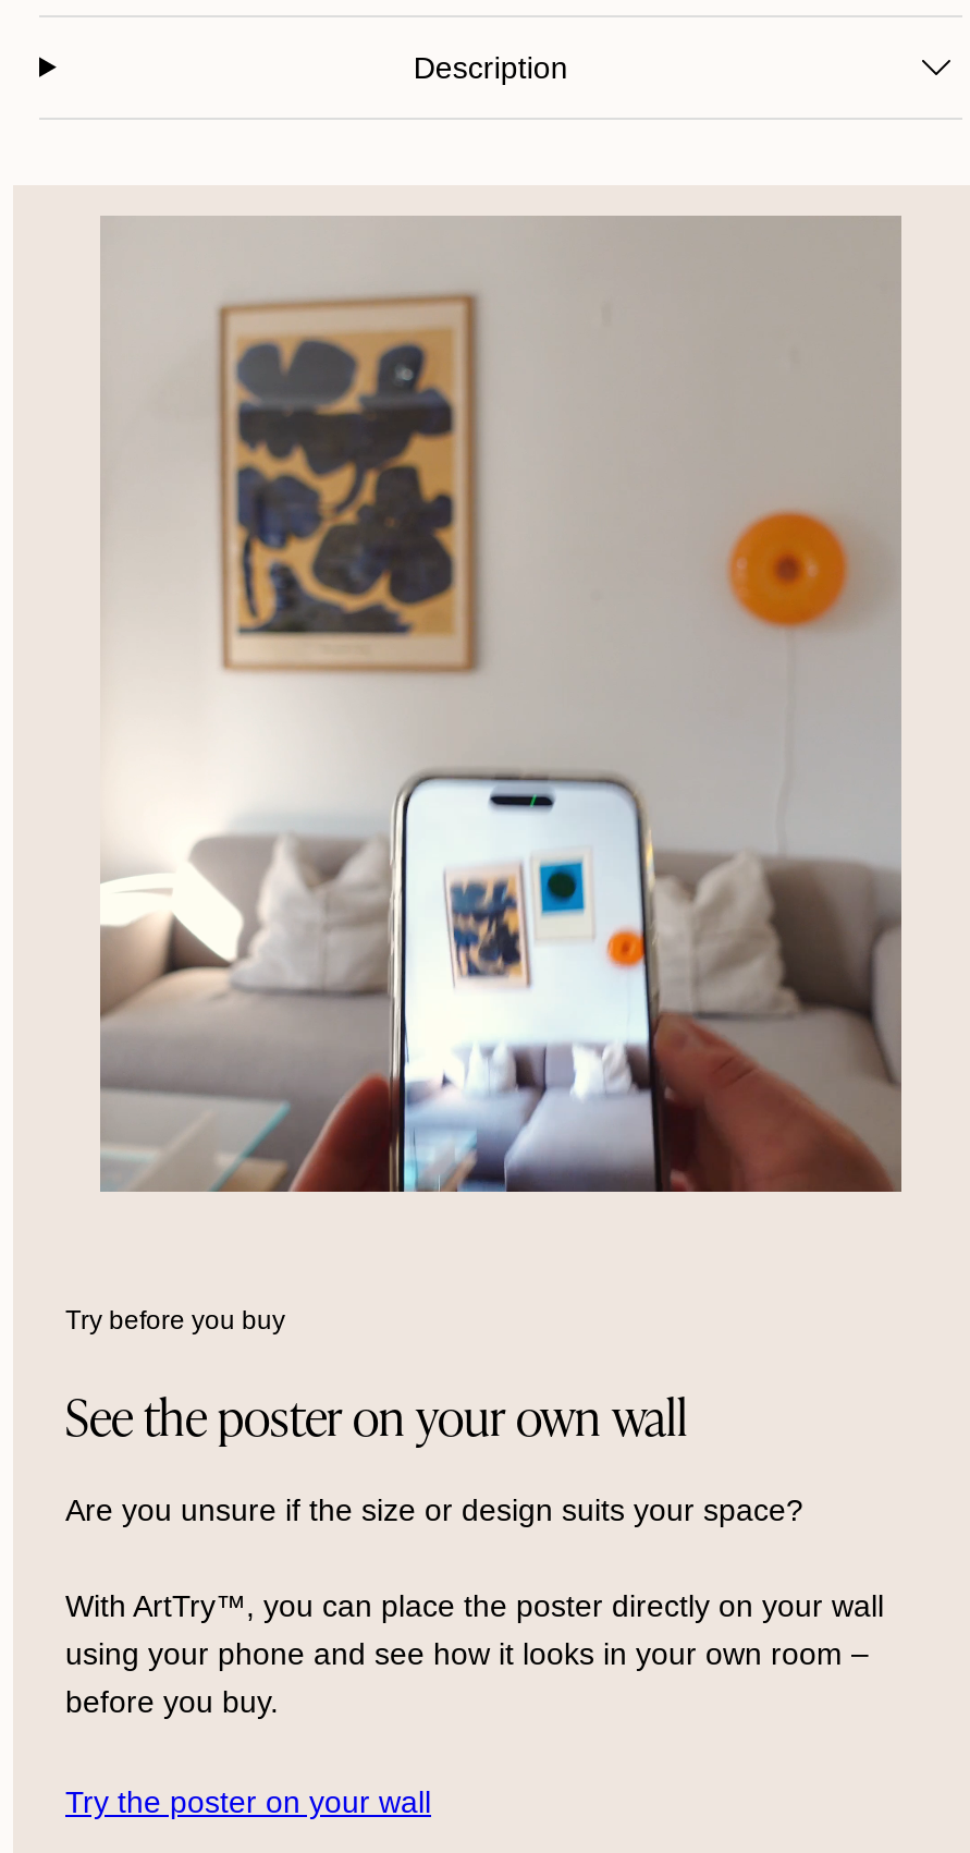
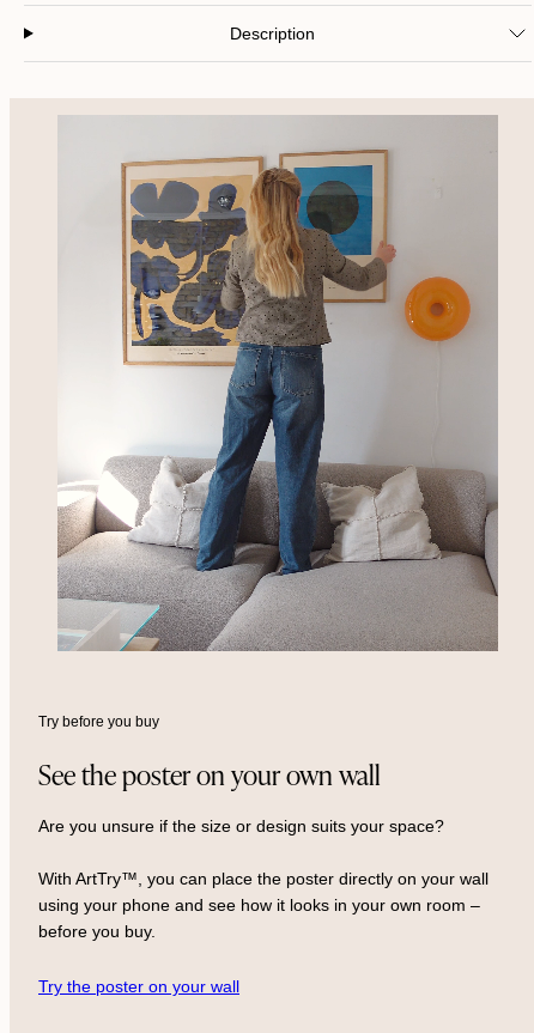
- [image]
+ [image]
